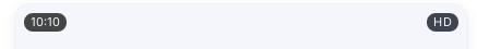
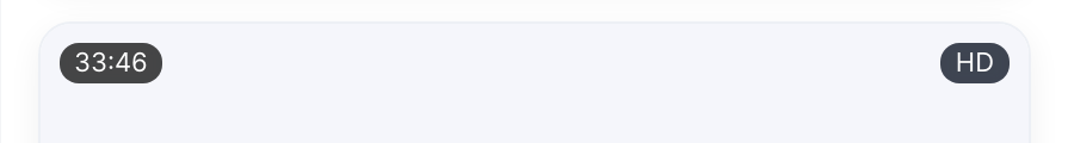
- 10:10
+ 33:46
